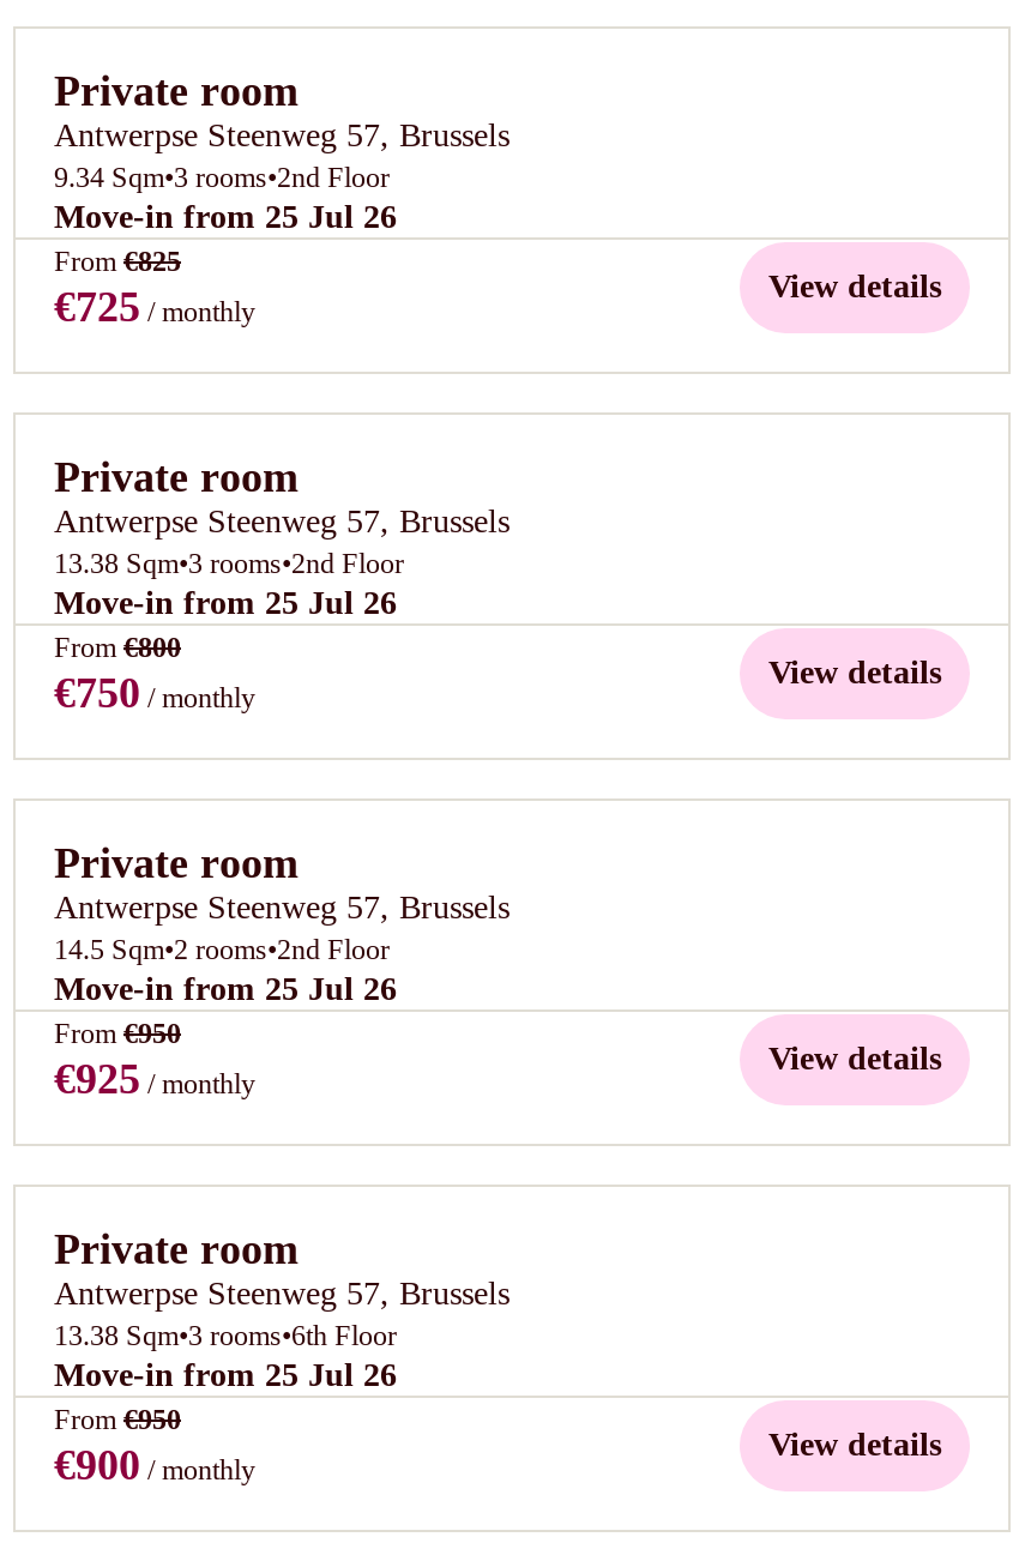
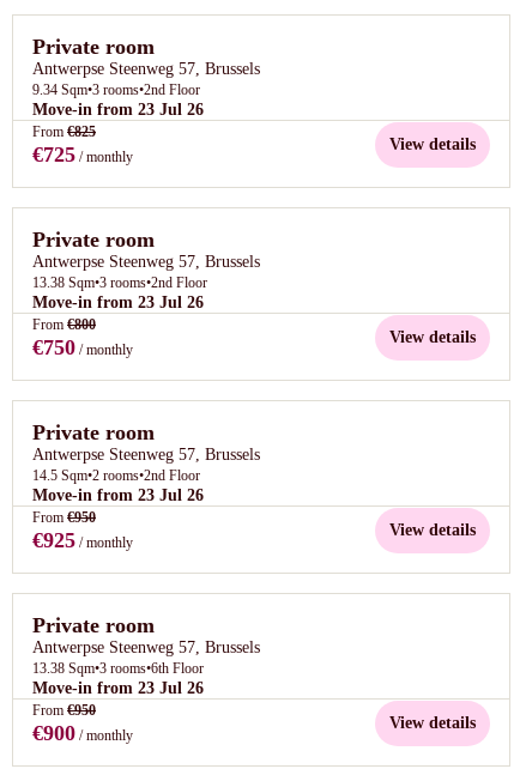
- Move-in from 25 Jul 26
+ Move-in from 23 Jul 26

- Move-in from 25 Jul 26
+ Move-in from 23 Jul 26

- Move-in from 25 Jul 26
+ Move-in from 23 Jul 26

- Move-in from 25 Jul 26
+ Move-in from 23 Jul 26
